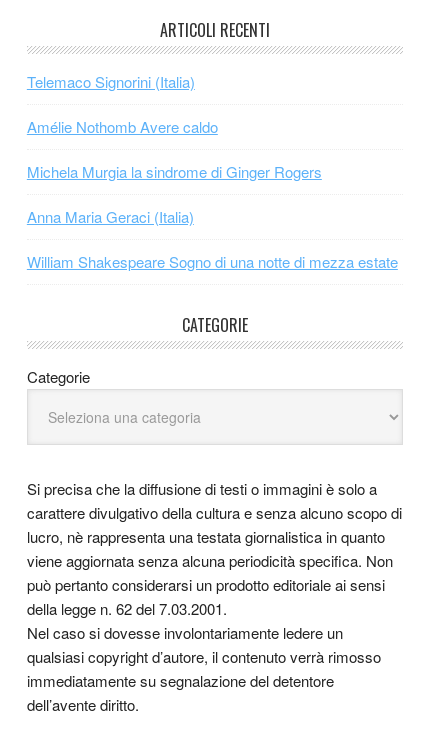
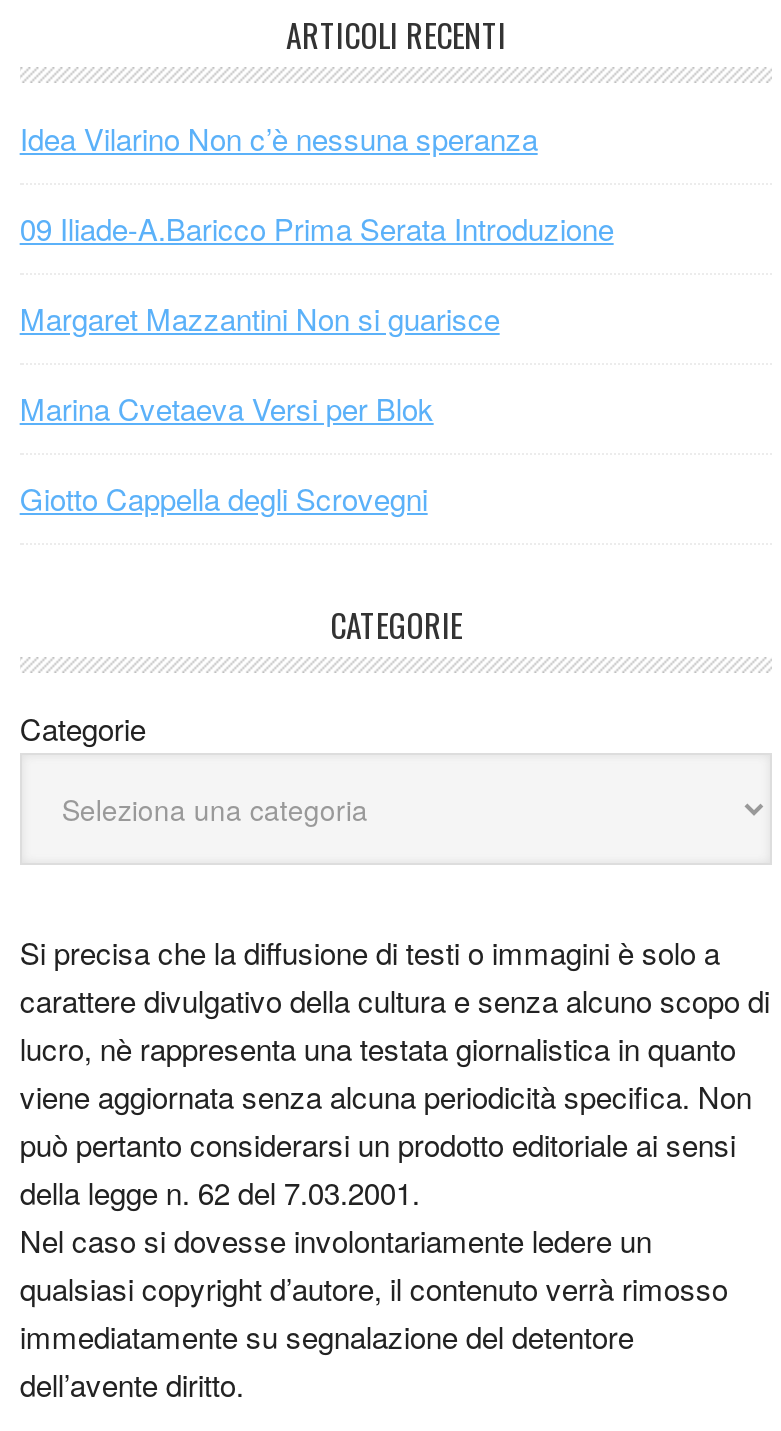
- Telemaco Signorini (Italia)
+ Idea Vilarino Non c’è nessuna speranza

- Amélie Nothomb Avere caldo
+ 09 Iliade-A.Baricco Prima Serata Introduzione

- Michela Murgia la sindrome di Ginger Rogers
+ Margaret Mazzantini Non si guarisce

- Anna Maria Geraci (Italia)
+ Marina Cvetaeva Versi per Blok

- William Shakespeare Sogno di una notte di mezza estate
+ Giotto Cappella degli Scrovegni
